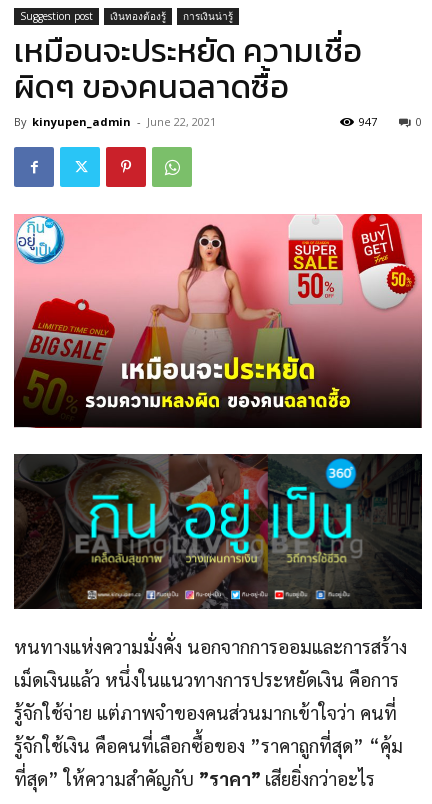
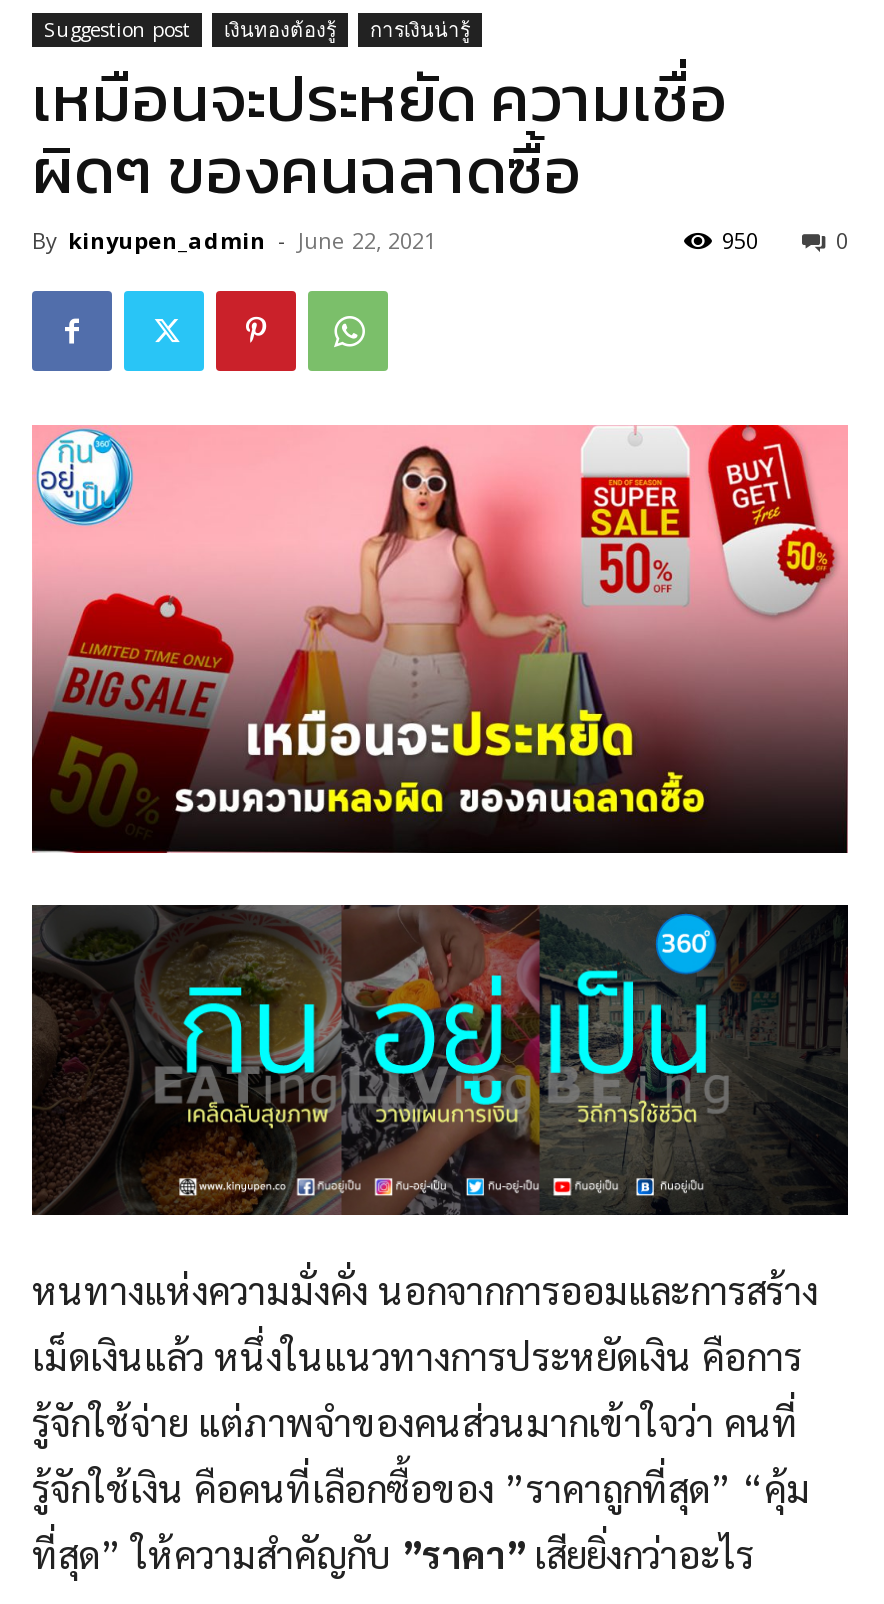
- 947
+ 950
